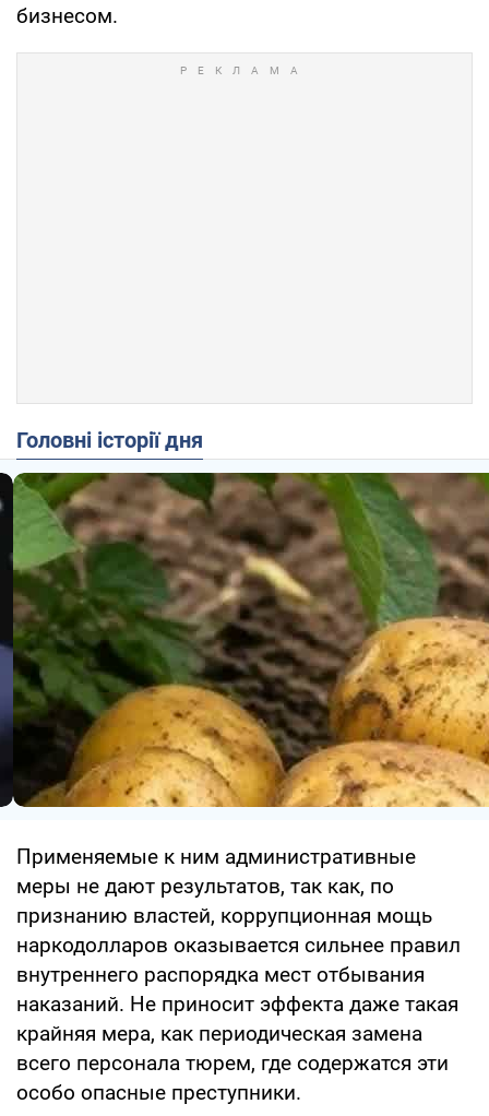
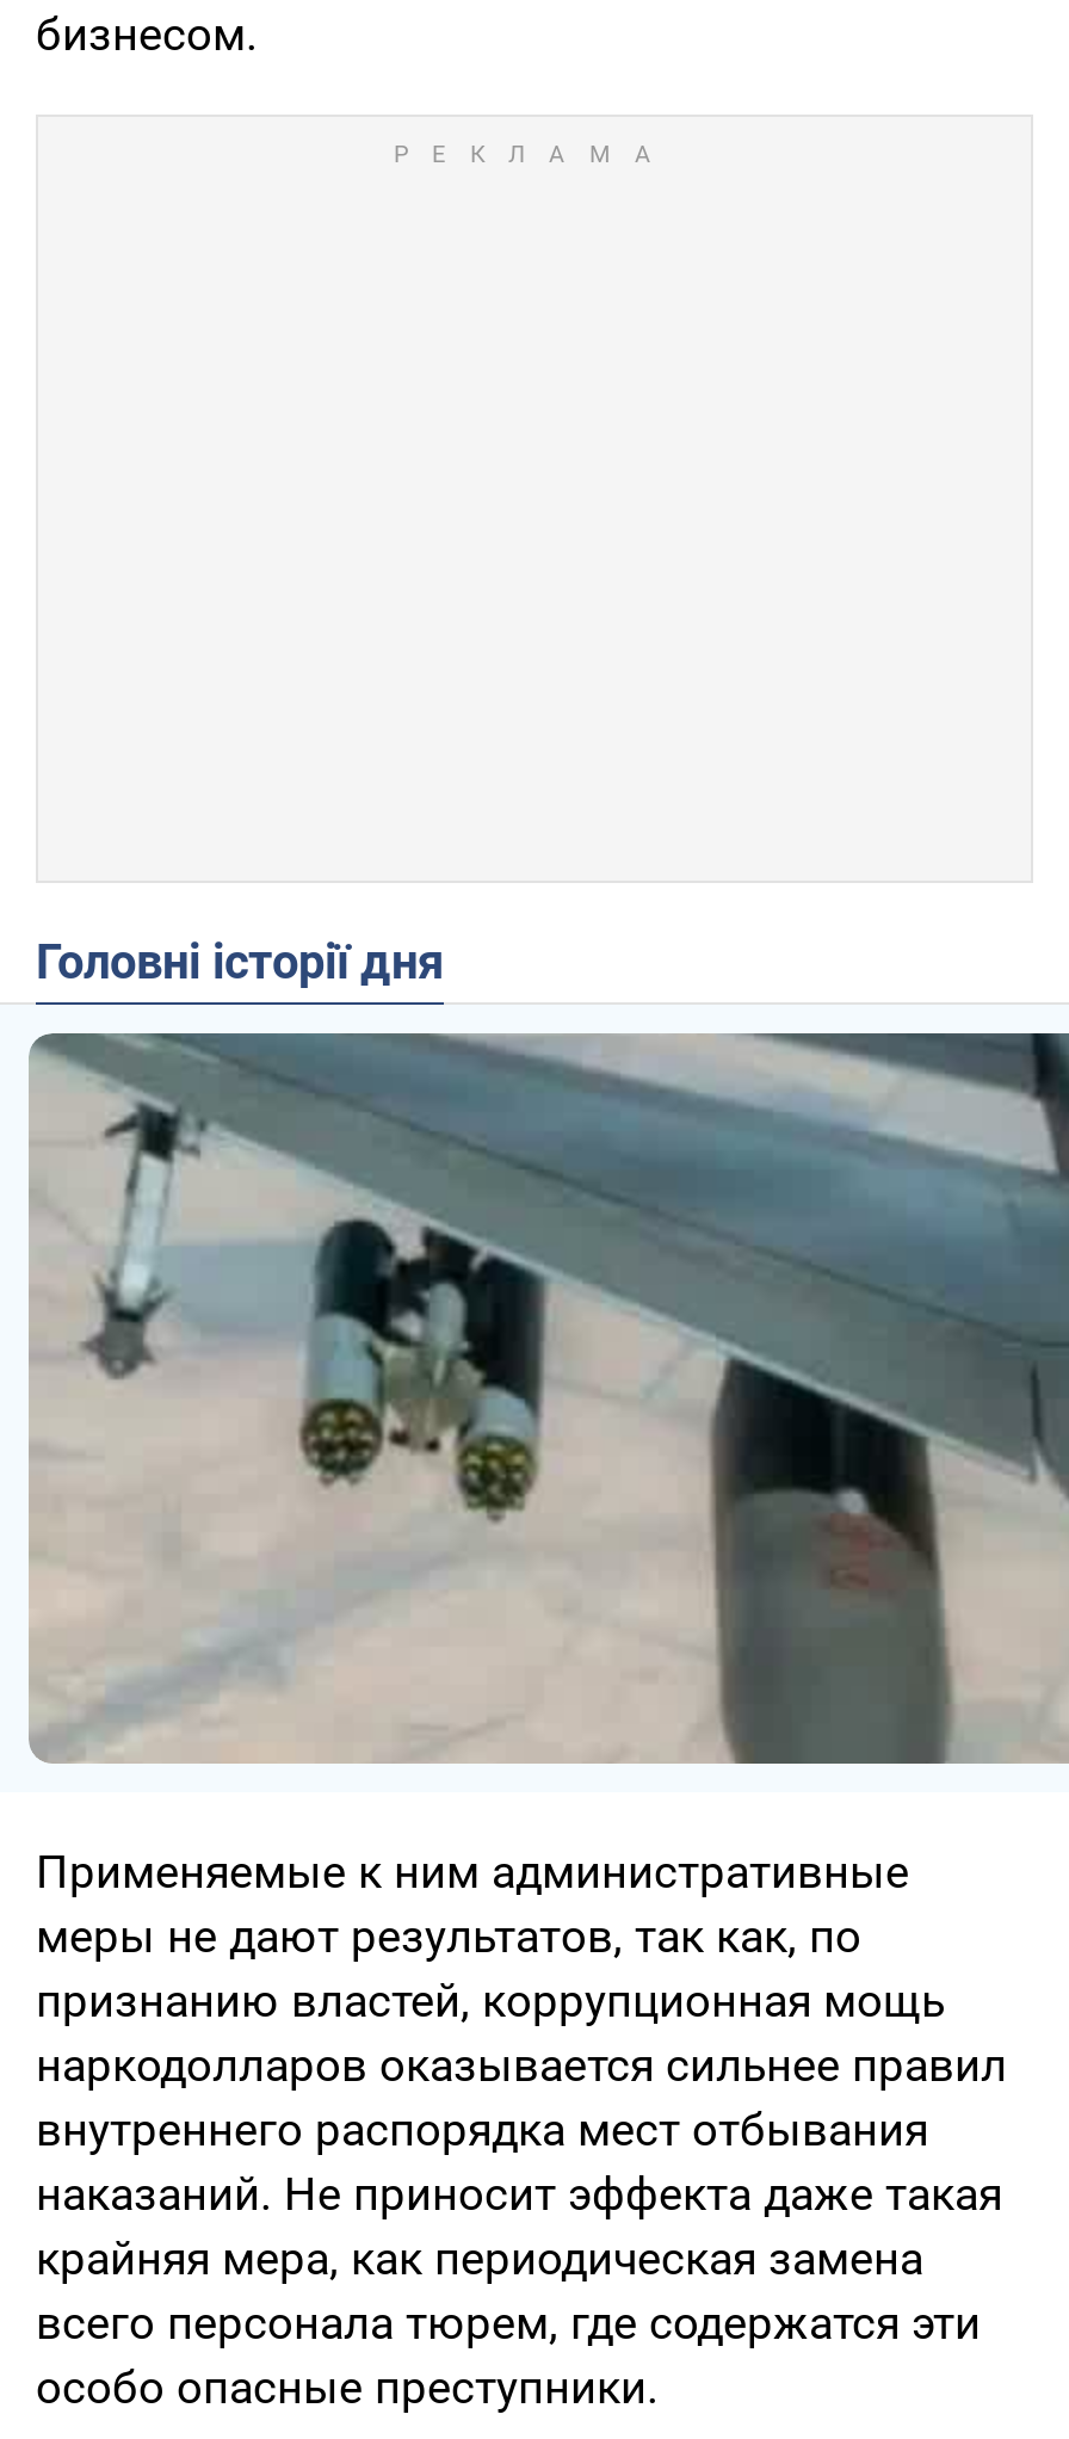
- [image]
+ [image]
